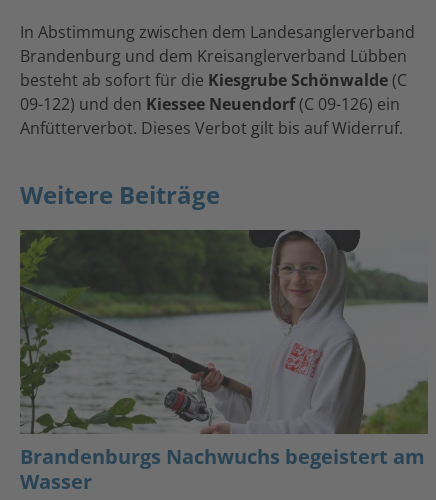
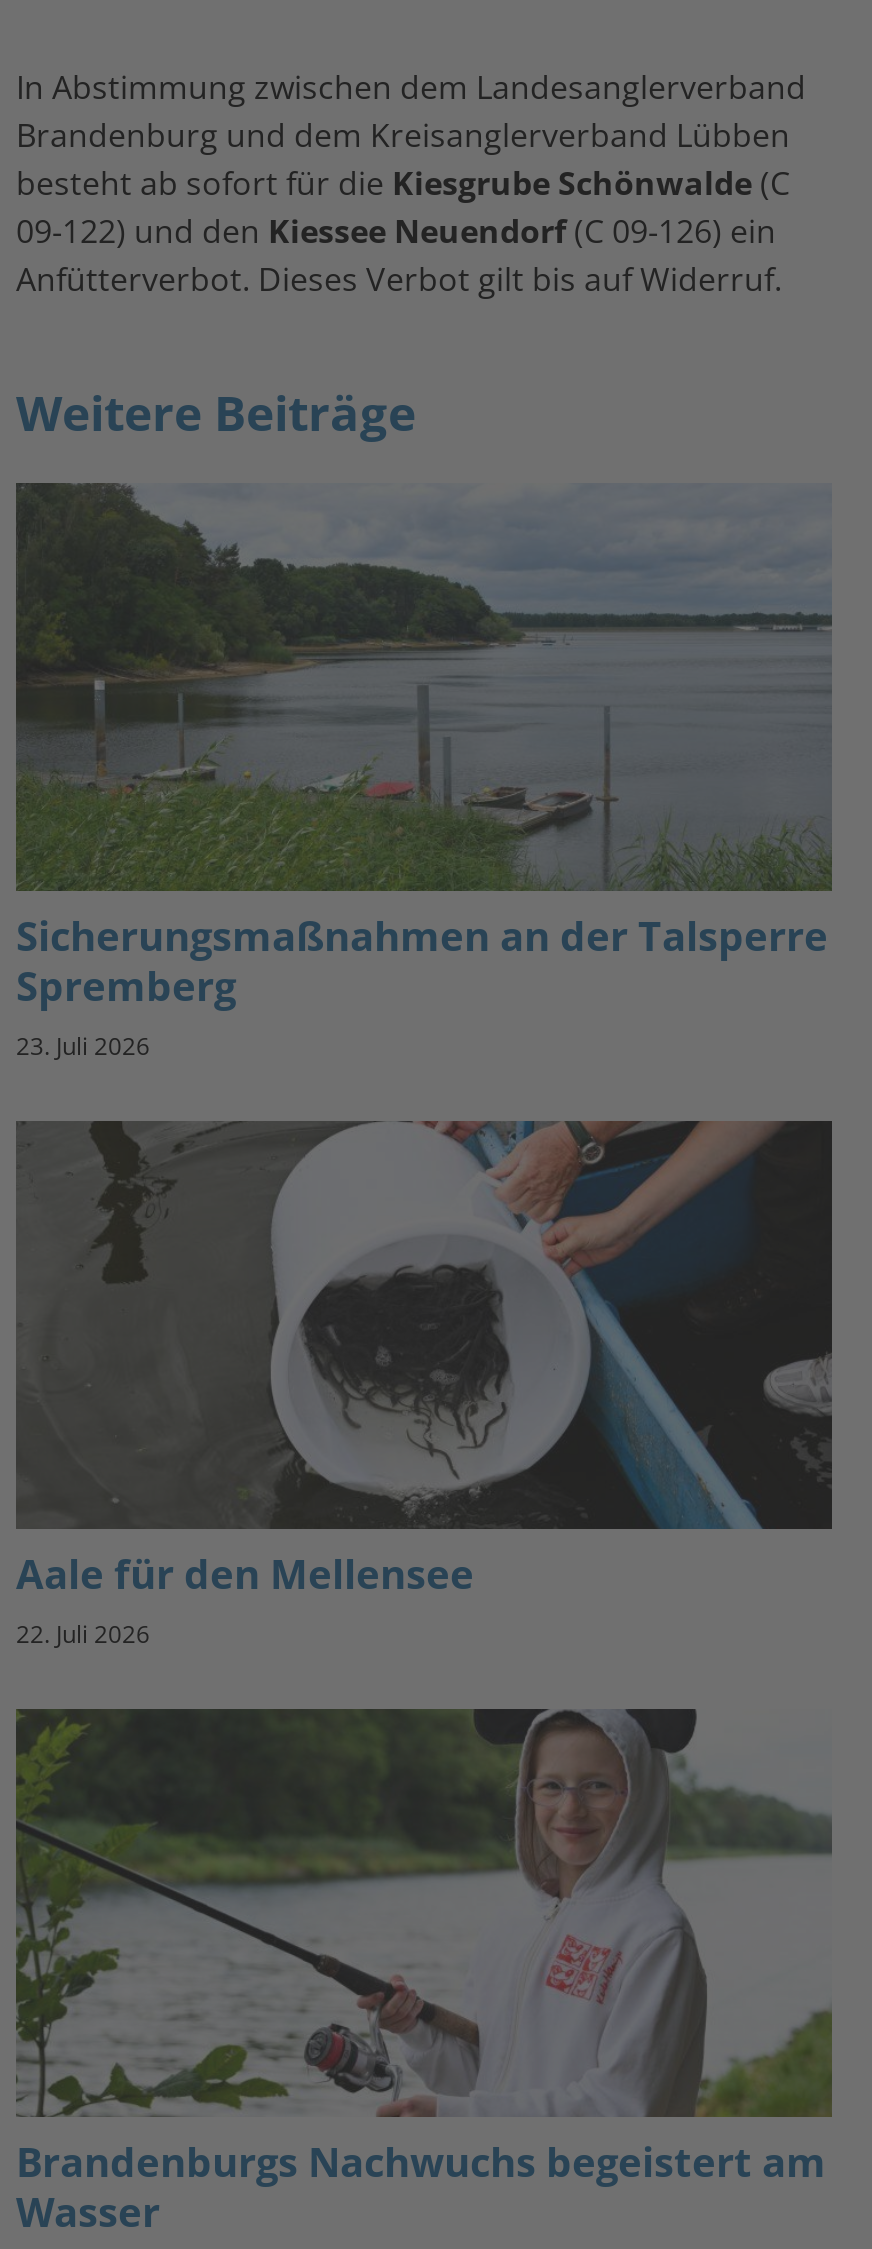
+ [image]
+ Sicherungsmaßnahmen an der Talsperre
+ Spremberg
+ 23. Juli 2026

+ [image]
+ Aale für den Mellensee
+ 22. Juli 2026
